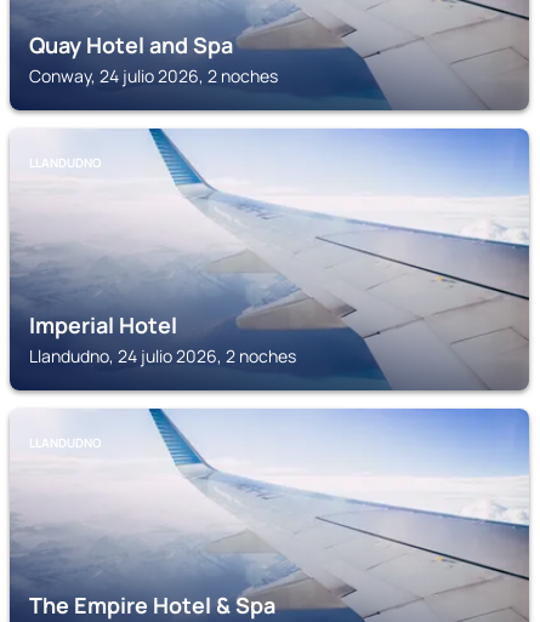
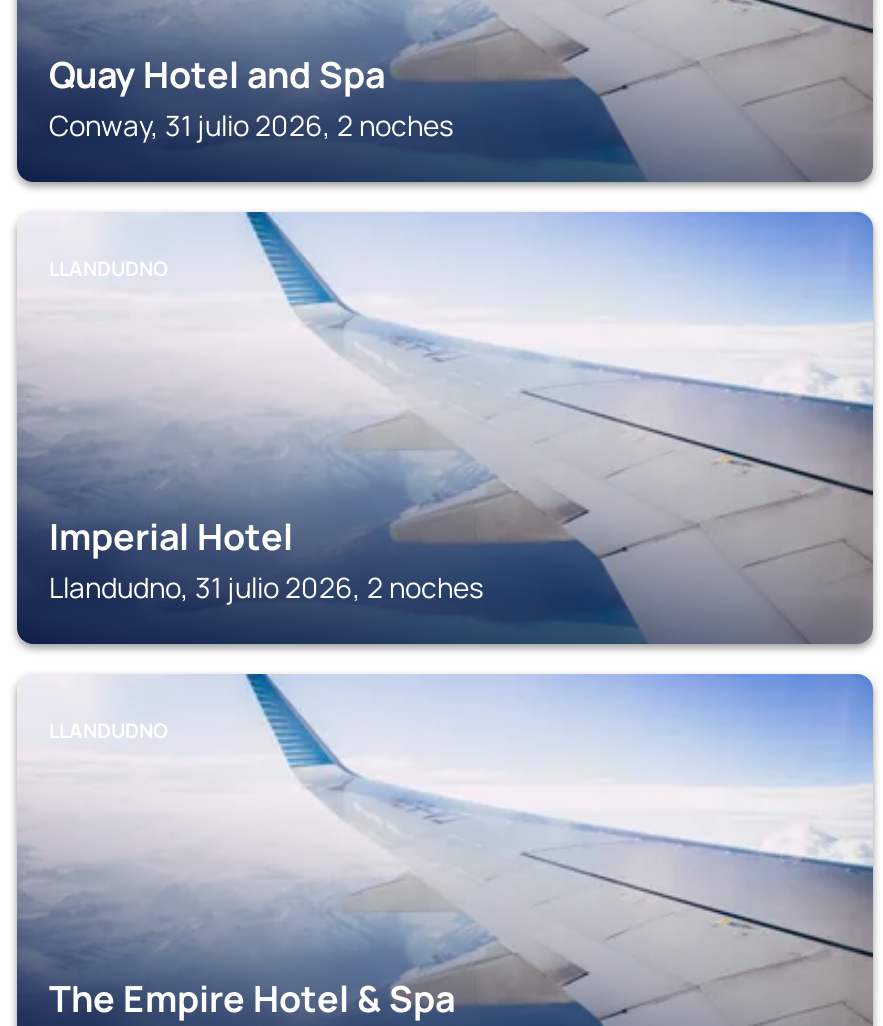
- Conway, 24 julio 2026, 2 noches
+ Conway, 31 julio 2026, 2 noches

- Llandudno, 24 julio 2026, 2 noches
+ Llandudno, 31 julio 2026, 2 noches
